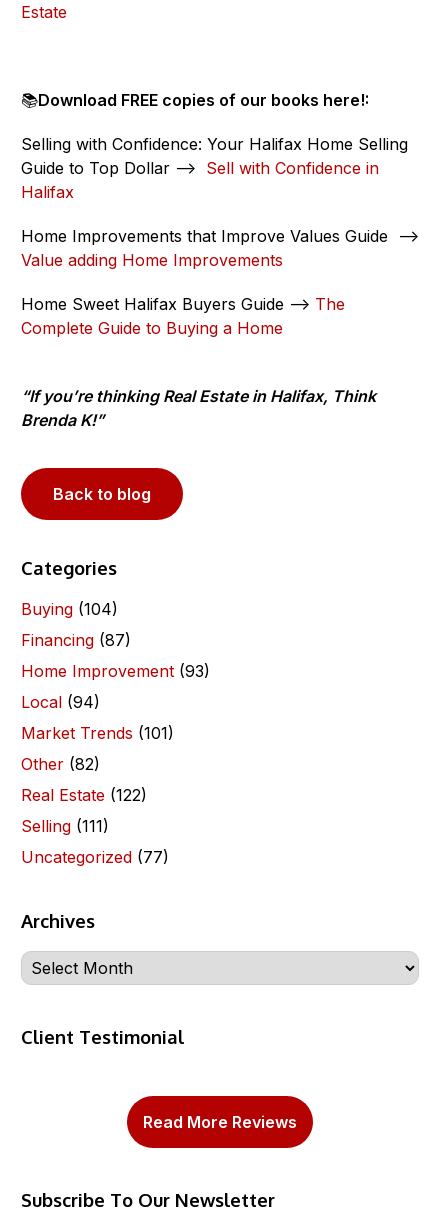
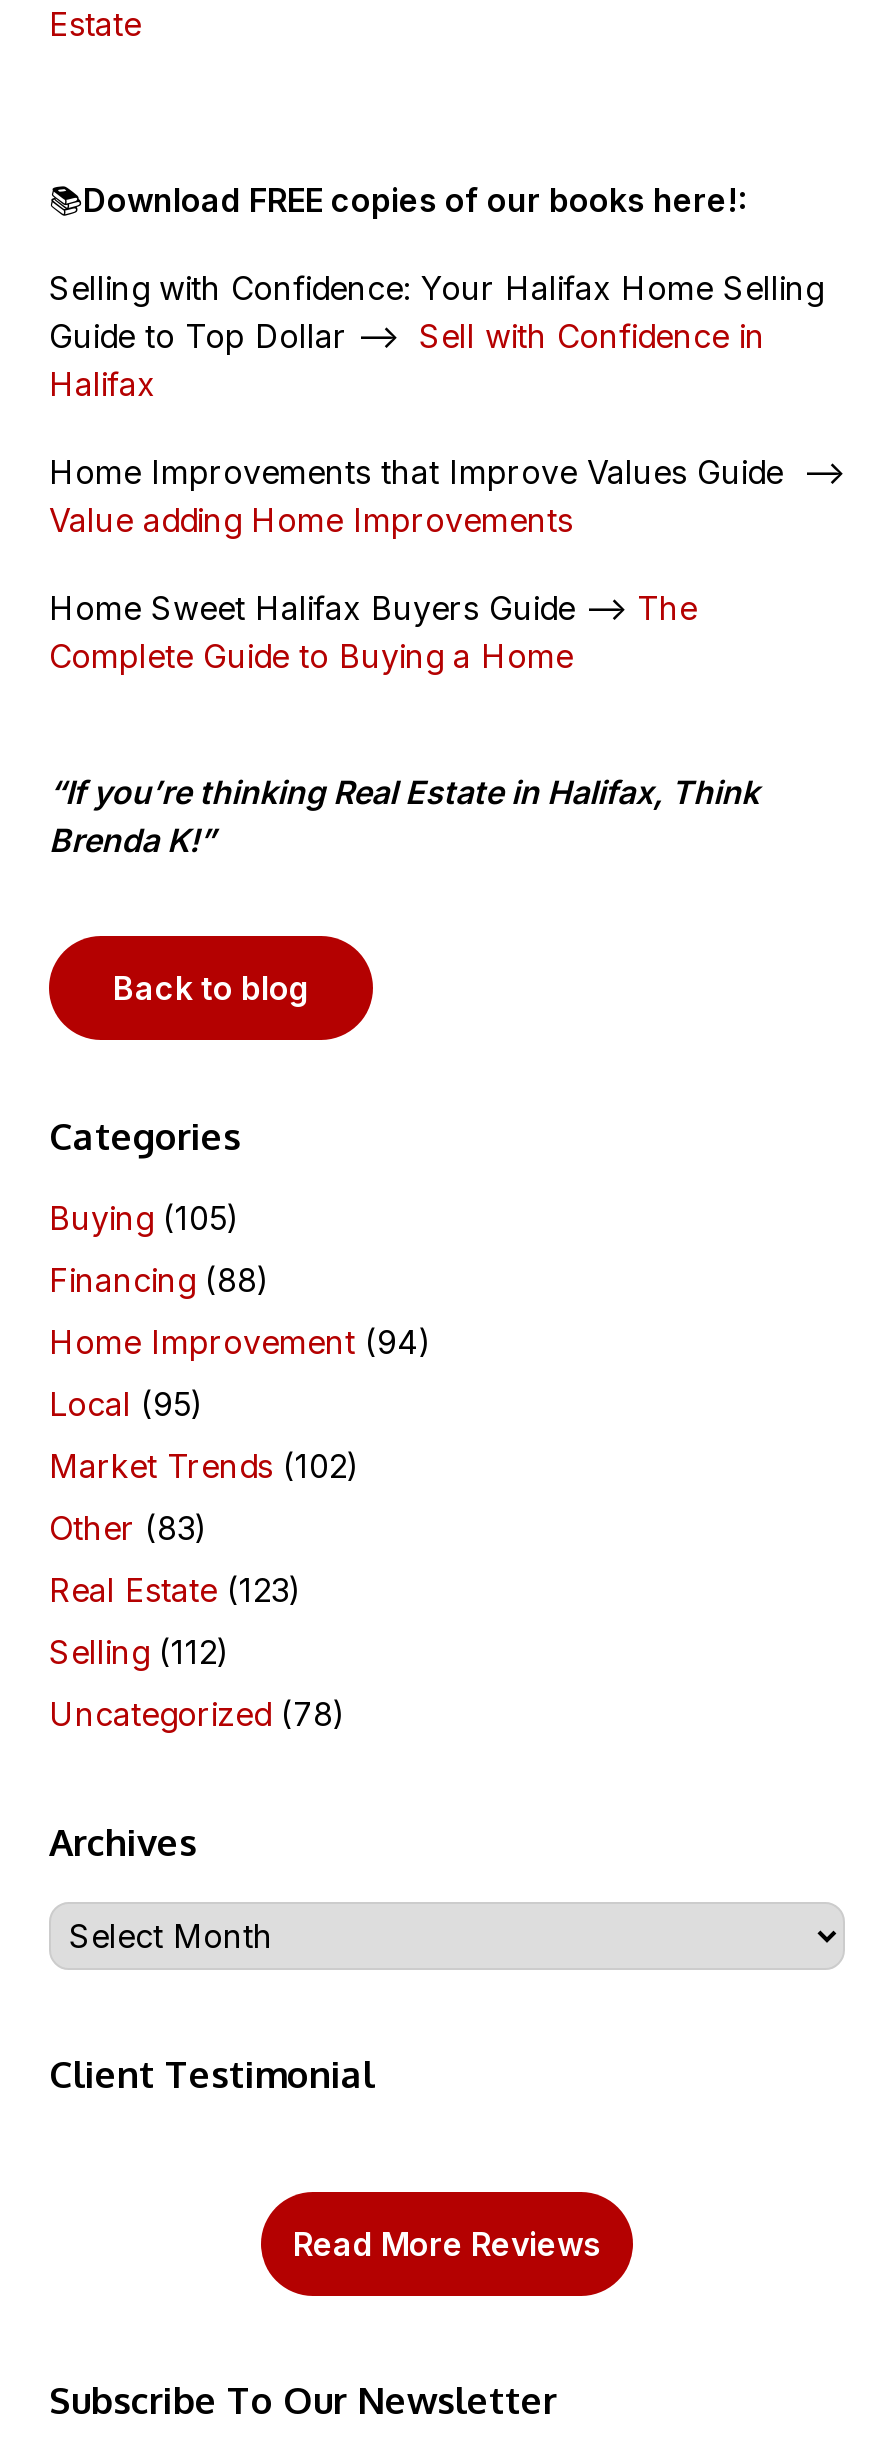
- Buying (104)
+ Buying (105)

- Financing (87)
+ Financing (88)

- Home Improvement (93)
+ Home Improvement (94)

- Local (94)
+ Local (95)

- Market Trends (101)
+ Market Trends (102)

- Other (82)
+ Other (83)

- Real Estate (122)
+ Real Estate (123)

- Selling (111)
+ Selling (112)

- Uncategorized (77)
+ Uncategorized (78)
